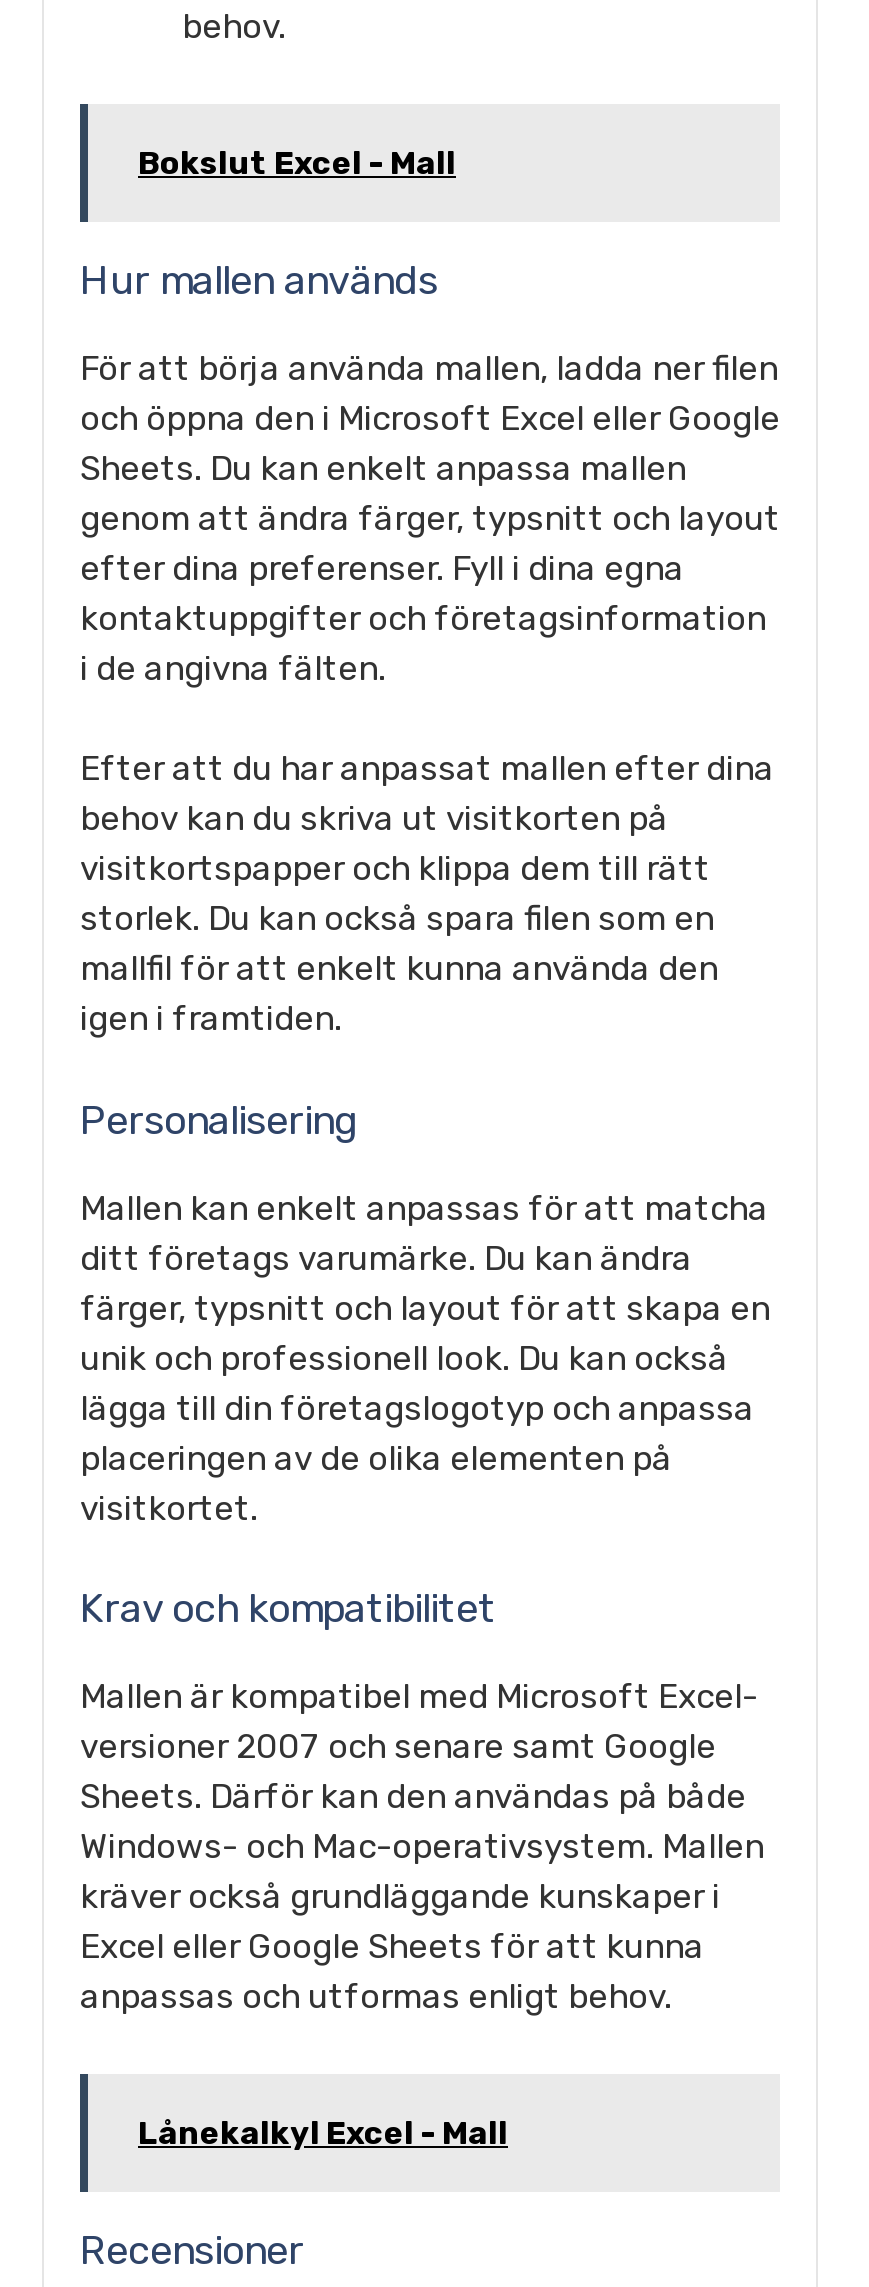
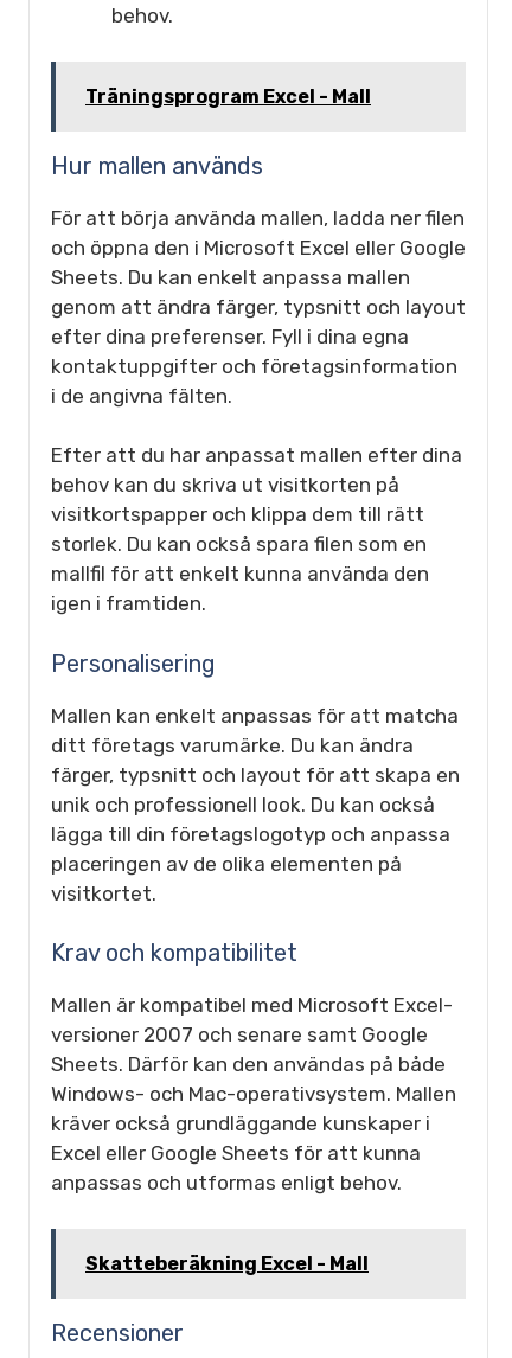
- Bokslut Excel - Mall
+ Träningsprogram Excel - Mall

- Lånekalkyl Excel - Mall
+ Skatteberäkning Excel - Mall
